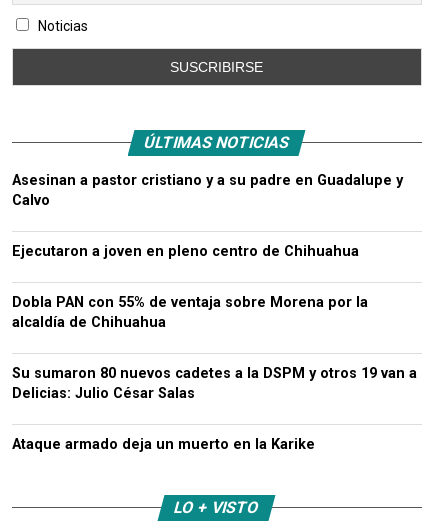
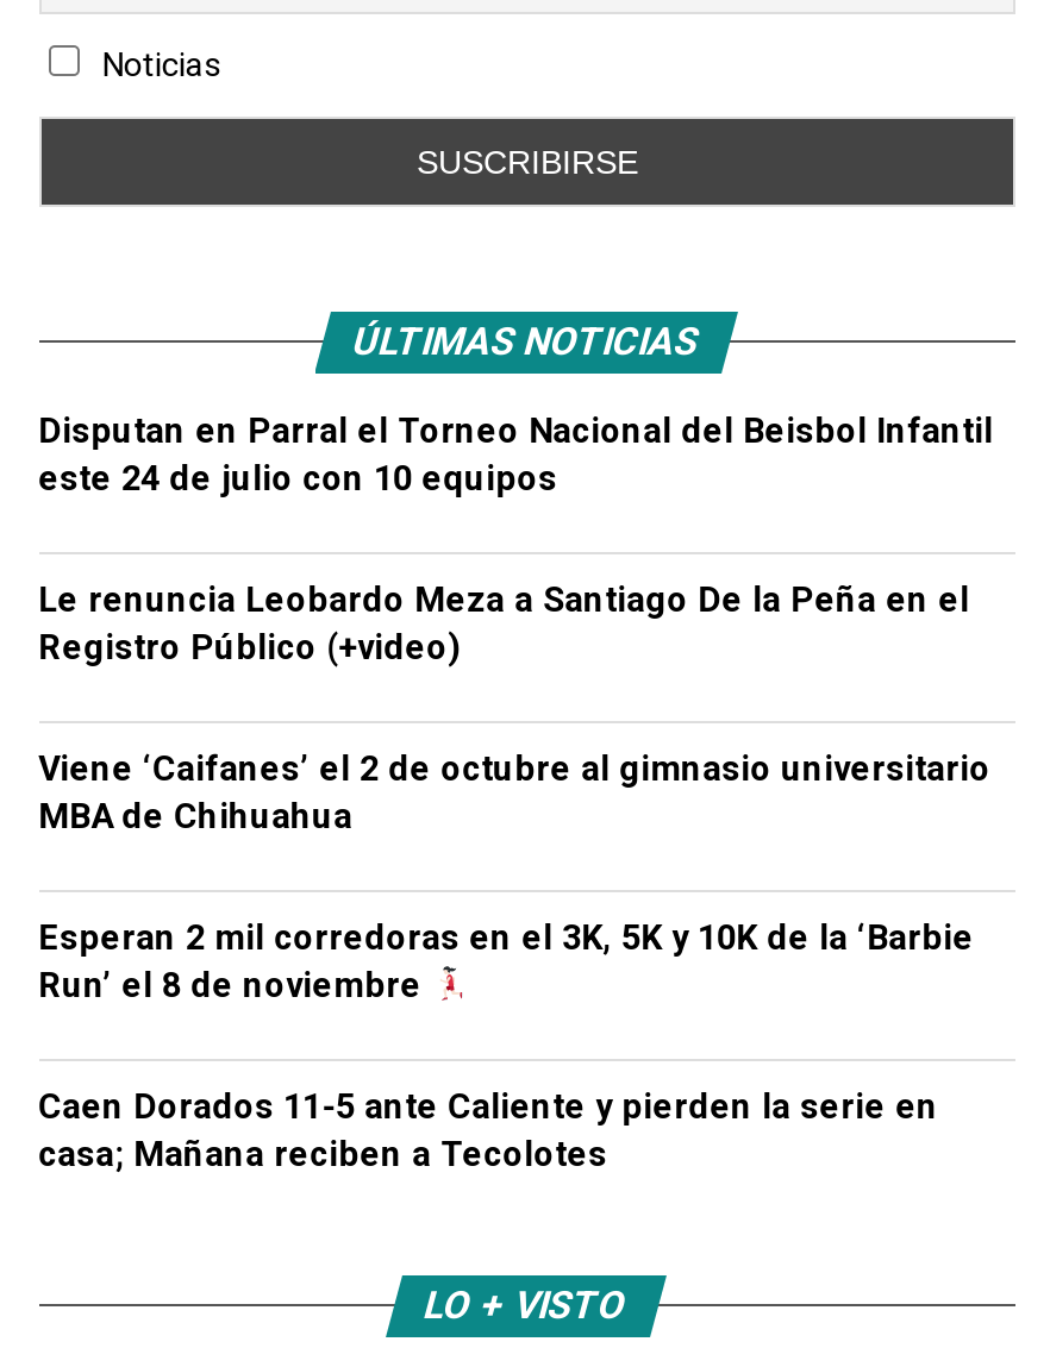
- Asesinan a pastor cristiano y a su padre en Guadalupe y
- Calvo
+ Disputan en Parral el Torneo Nacional del Beisbol Infantil
+ este 24 de julio con 10 equipos

- Ejecutaron a joven en pleno centro de Chihuahua
+ Le renuncia Leobardo Meza a Santiago De la Peña en el
+ Registro Público (+video)

- Dobla PAN con 55% de ventaja sobre Morena por la
- alcaldía de Chihuahua
+ Viene ‘Caifanes’ el 2 de octubre al gimnasio universitario
+ MBA de Chihuahua

- Su sumaron 80 nuevos cadetes a la DSPM y otros 19 van a
- Delicias: Julio César Salas
+ Esperan 2 mil corredoras en el 3K, 5K y 10K de la ‘Barbie
+ Run’ el 8 de noviembre

- Ataque armado deja un muerto en la Karike
+ Caen Dorados 11-5 ante Caliente y pierden la serie en
+ casa; Mañana reciben a Tecolotes
